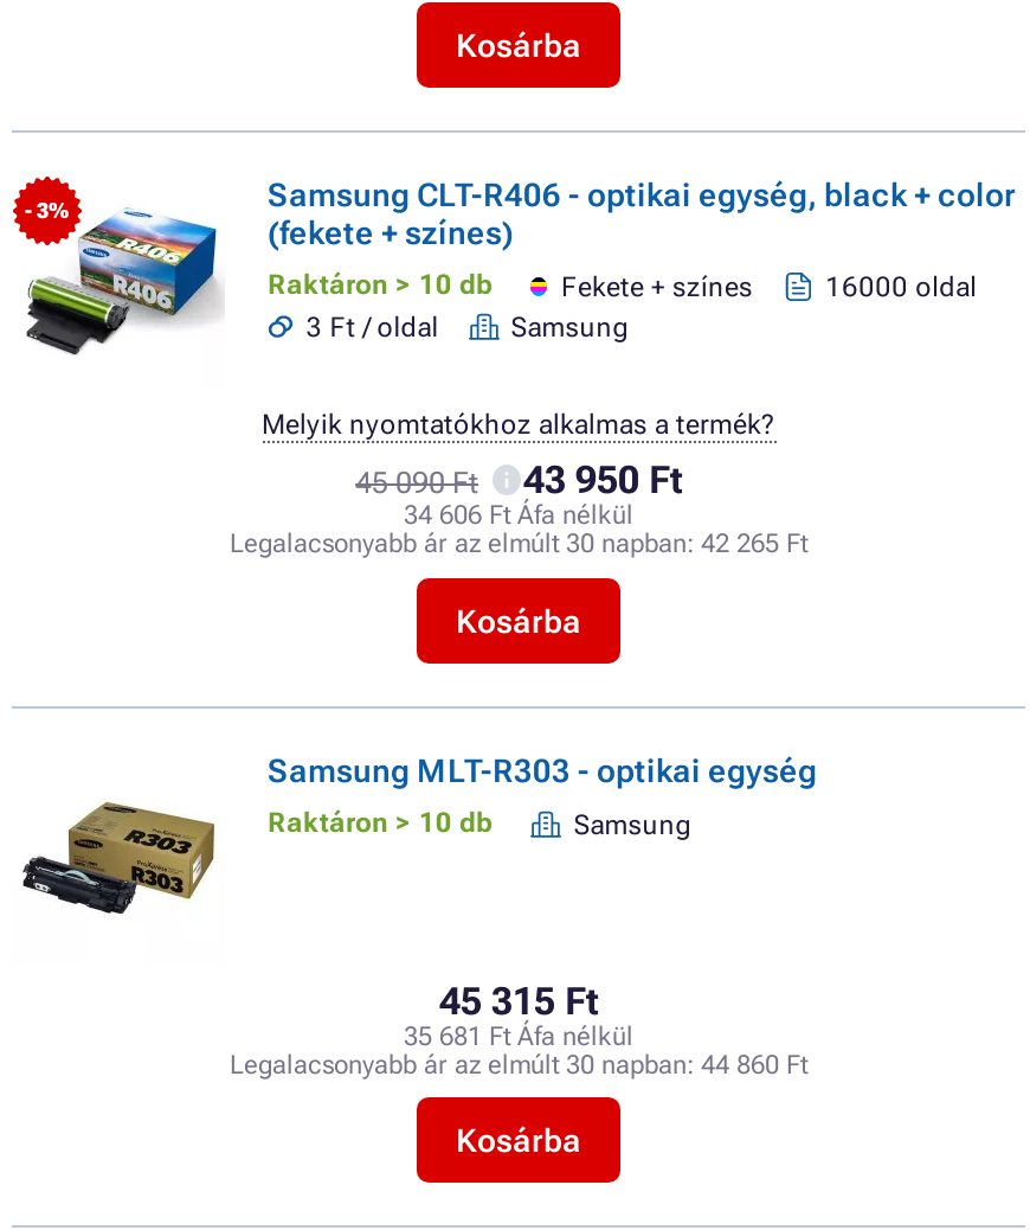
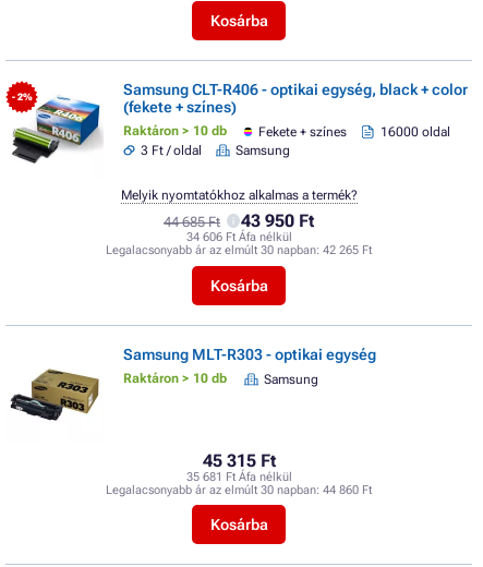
- - 3%
+ - 2%

- 45 090 Ft 43 950 Ft
+ 44 685 Ft 43 950 Ft
